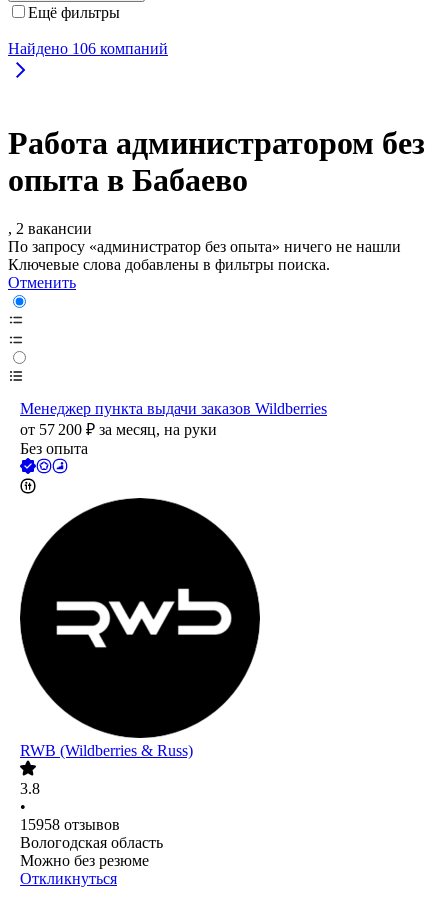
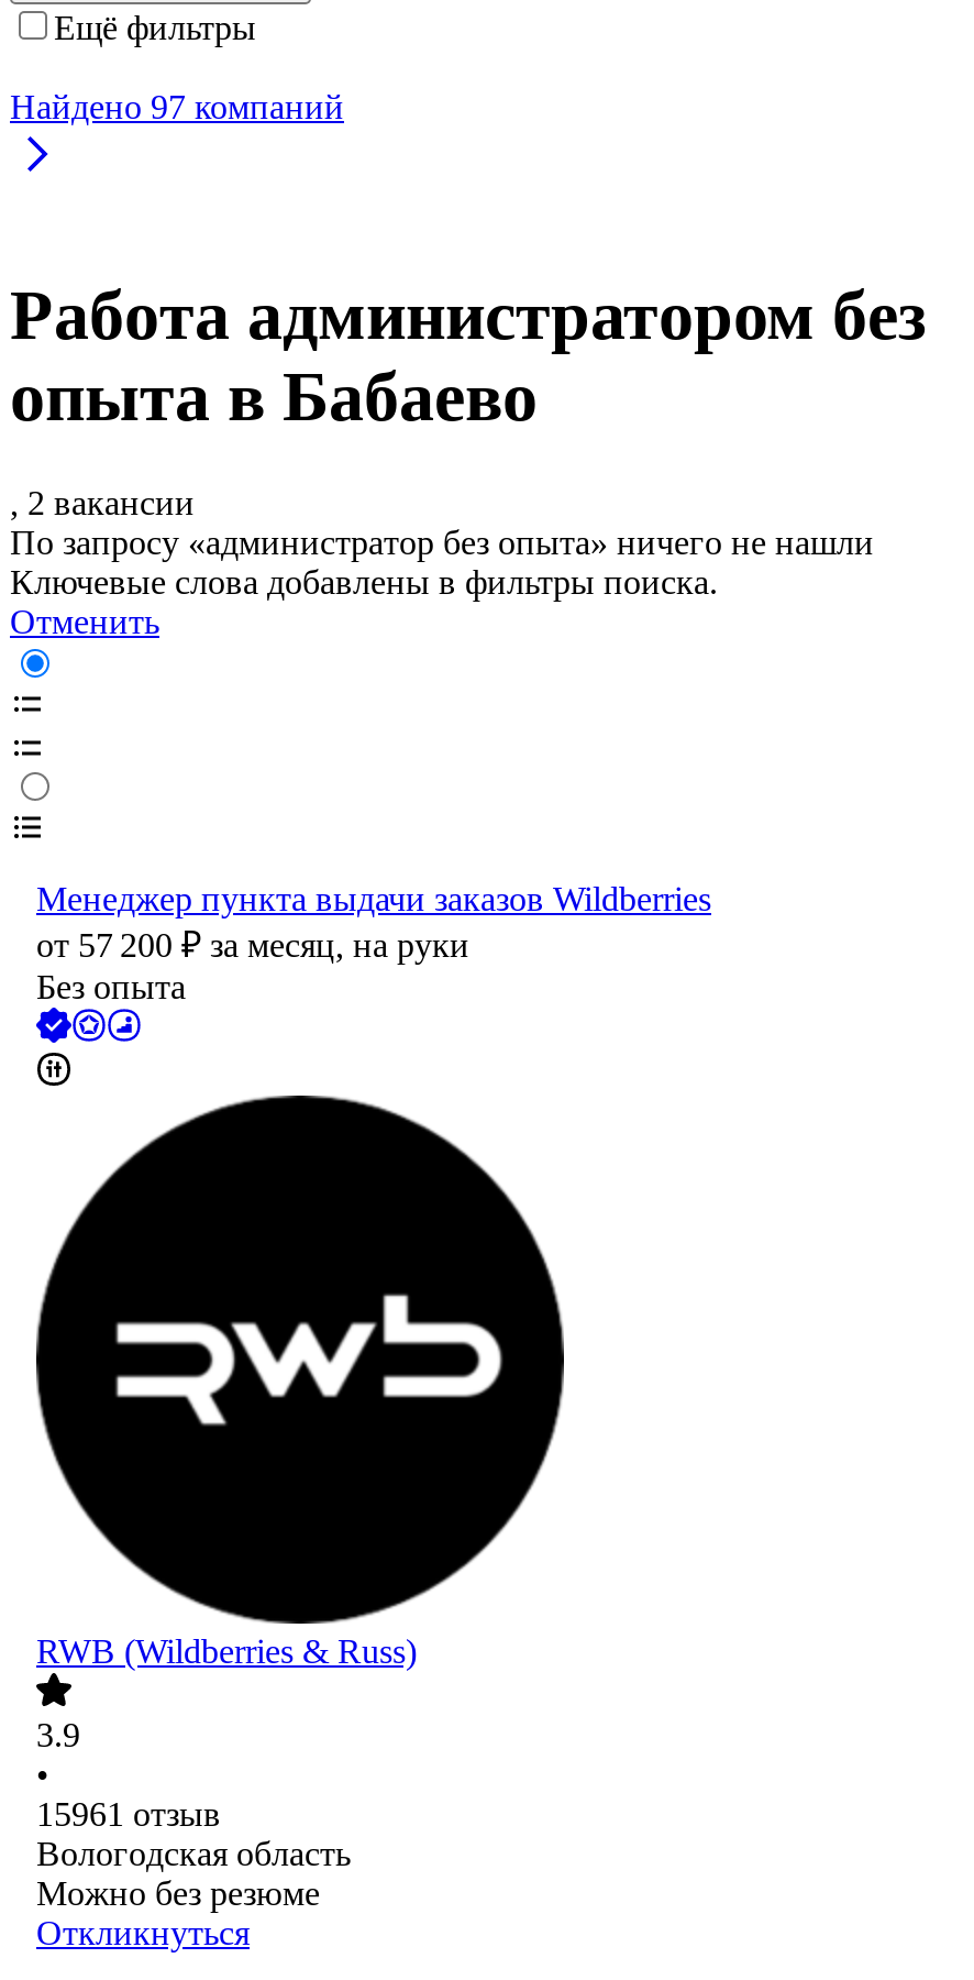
- Найдено 106 компаний
+ Найдено 97 компаний

- 3.8
+ 3.9

- 15958 отзывов
+ 15961 отзыв
